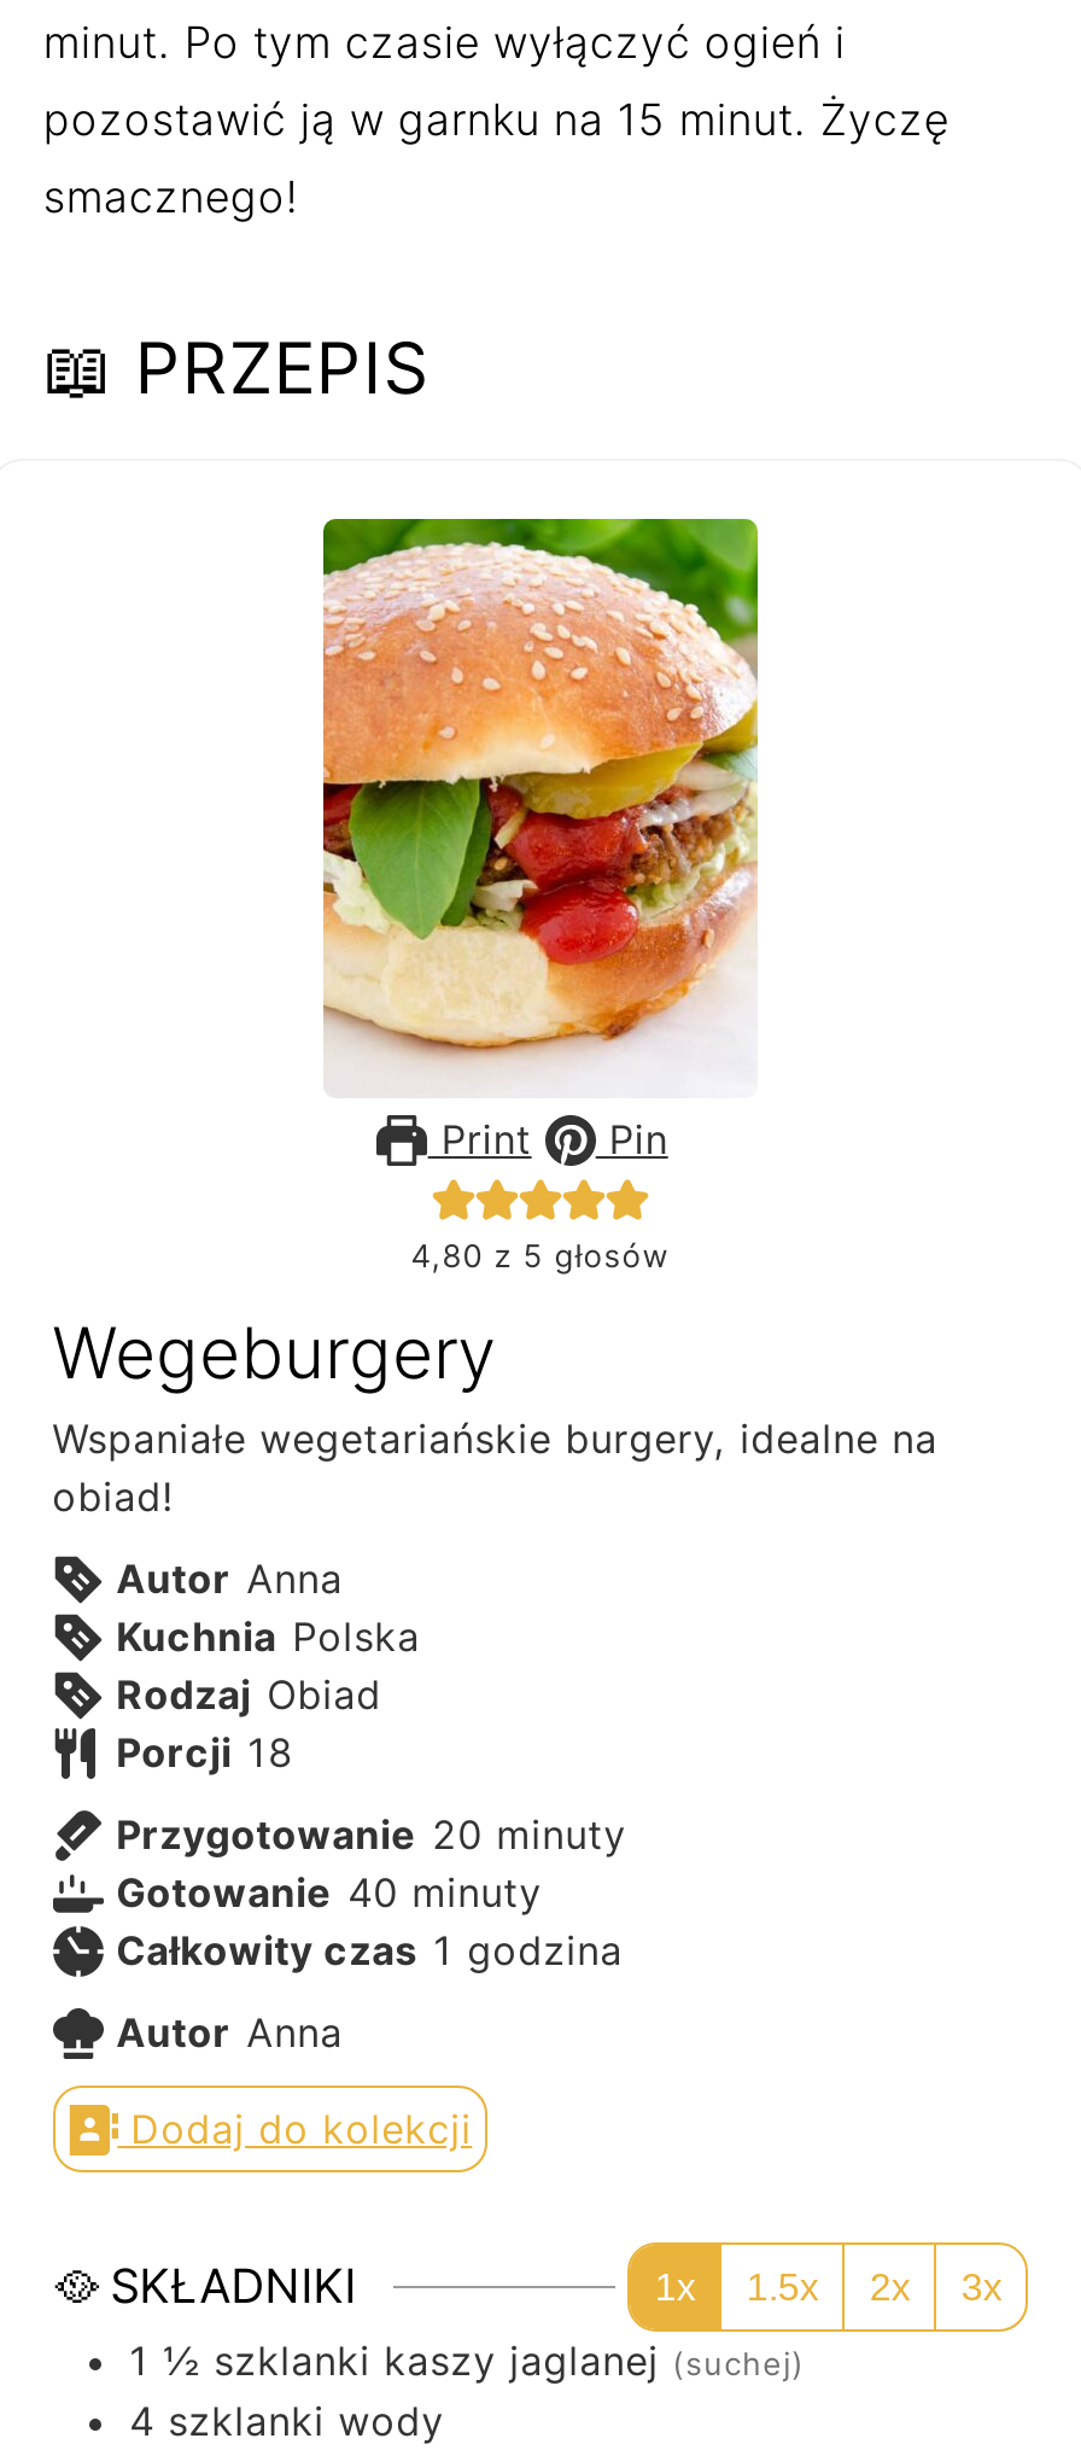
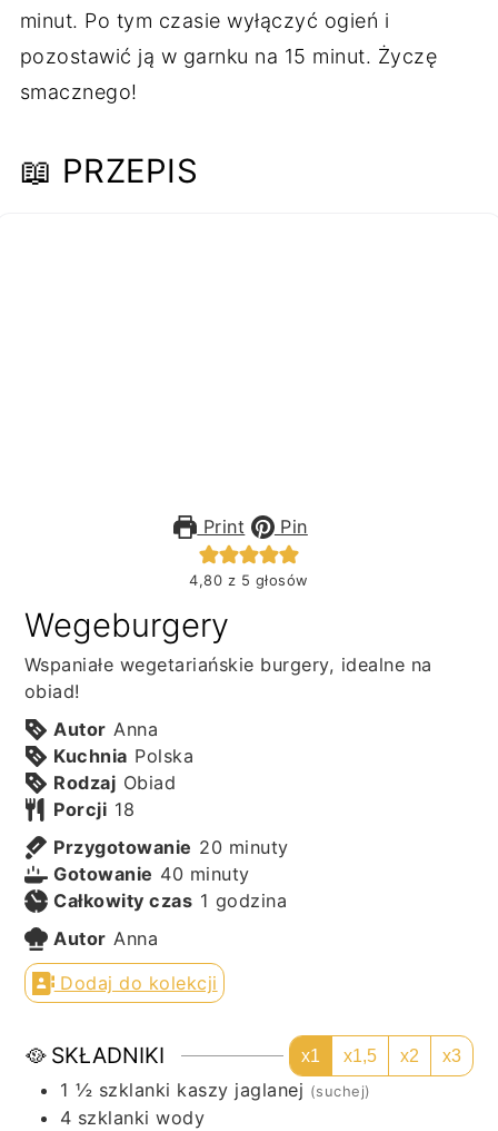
- [image]

- 1x
- 1.5x
- 2x
- 3x
+ x1
+ x1,5
+ x2
+ x3
